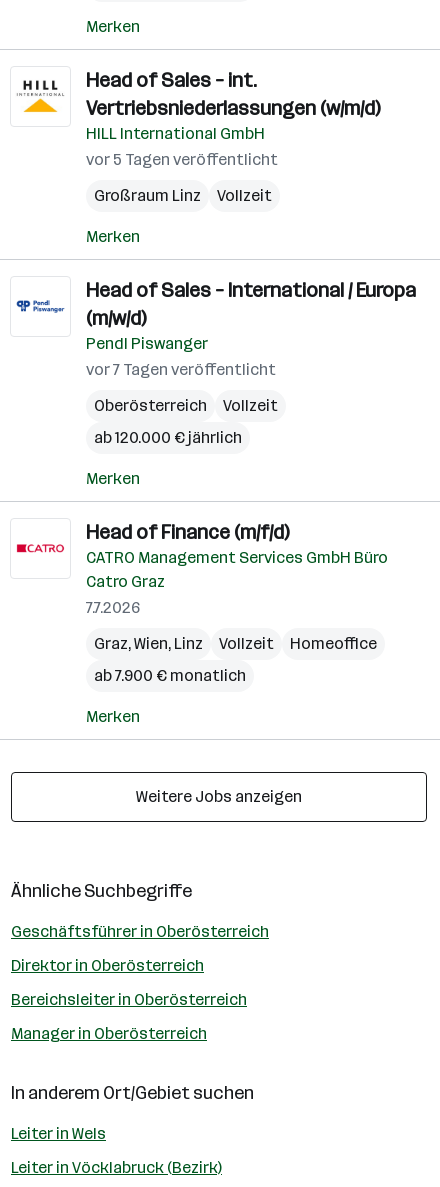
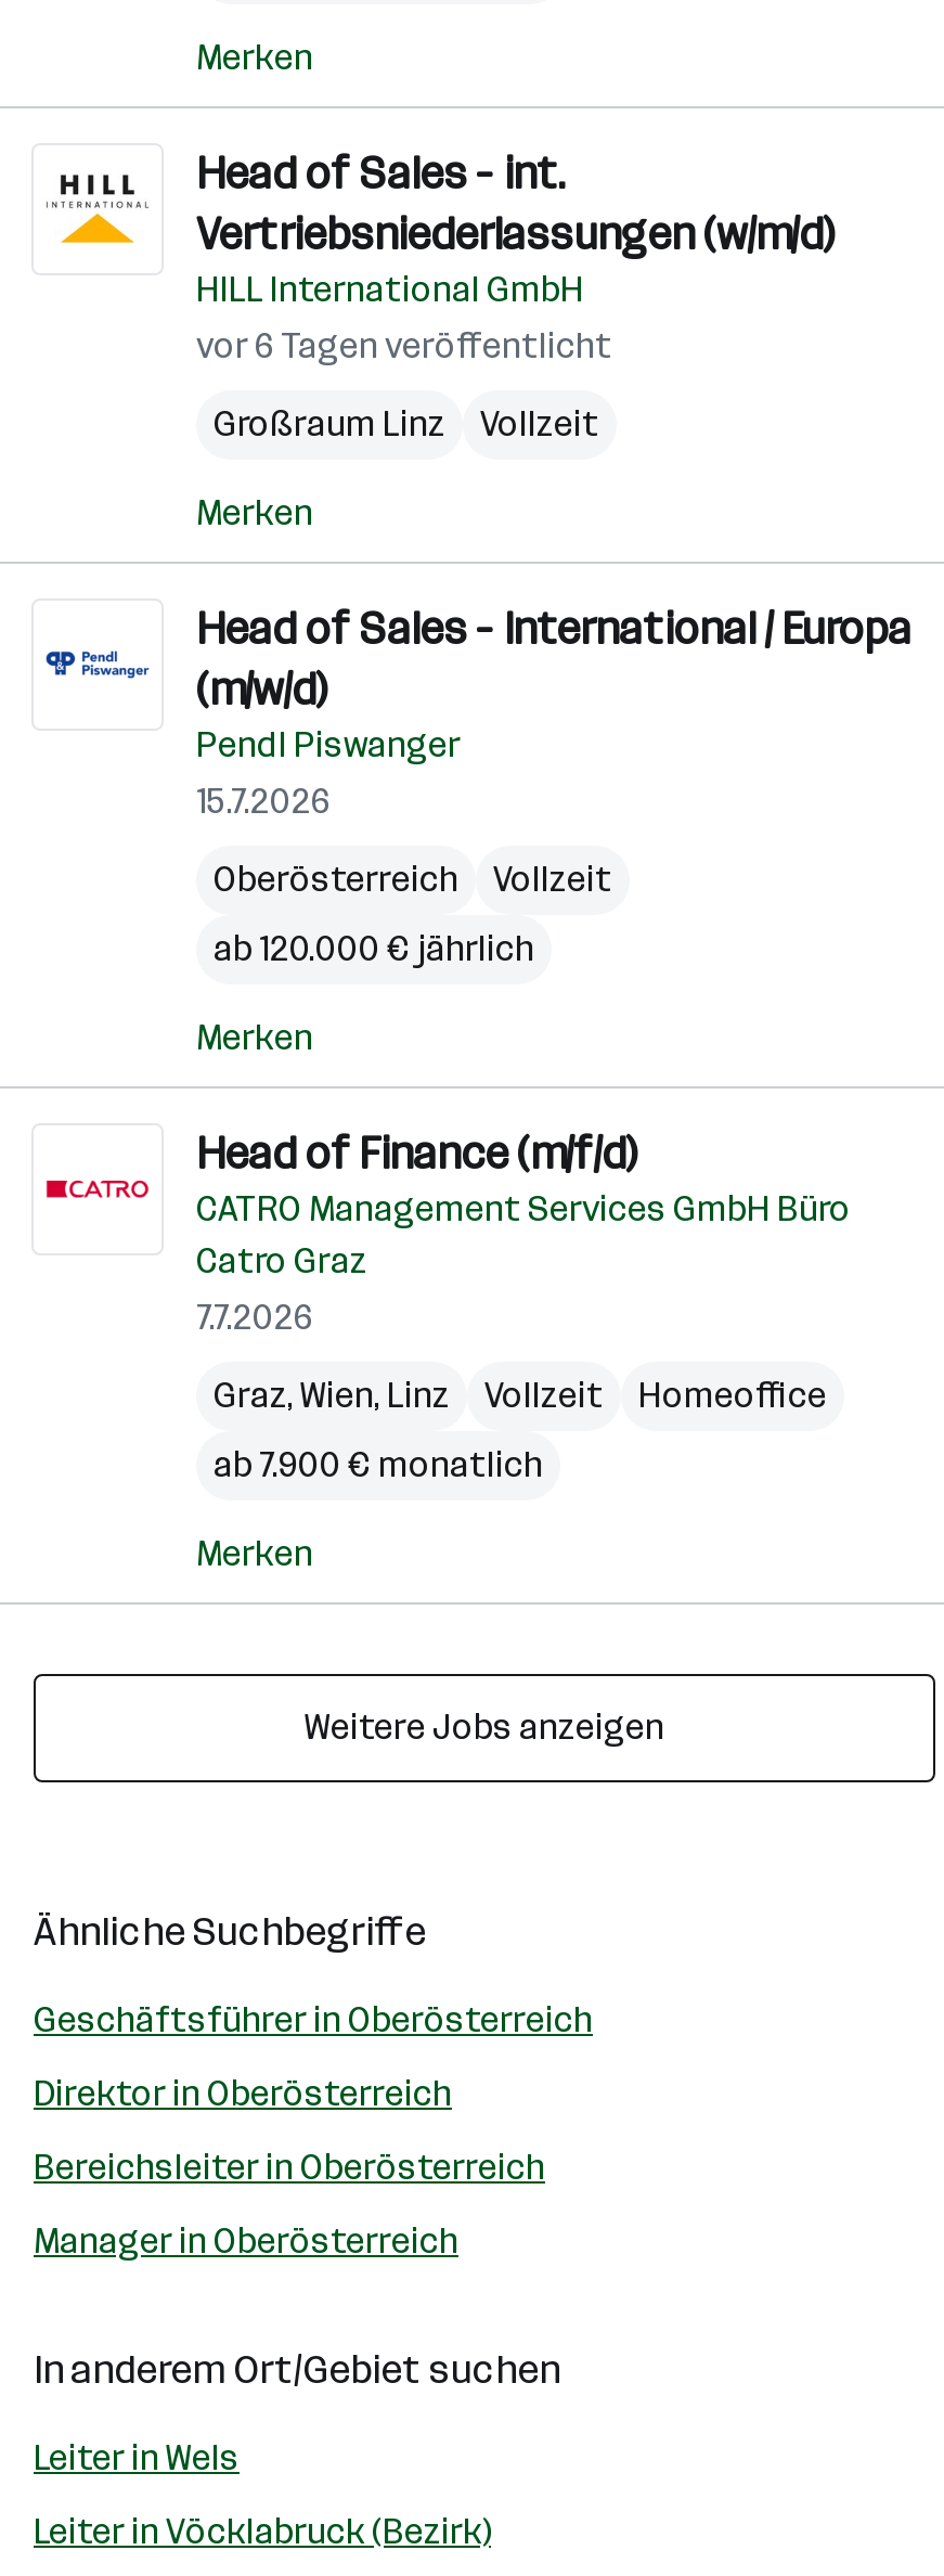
- vor 5 Tagen veröffentlicht
+ vor 6 Tagen veröffentlicht

- vor 7 Tagen veröffentlicht
+ 15.7.2026
